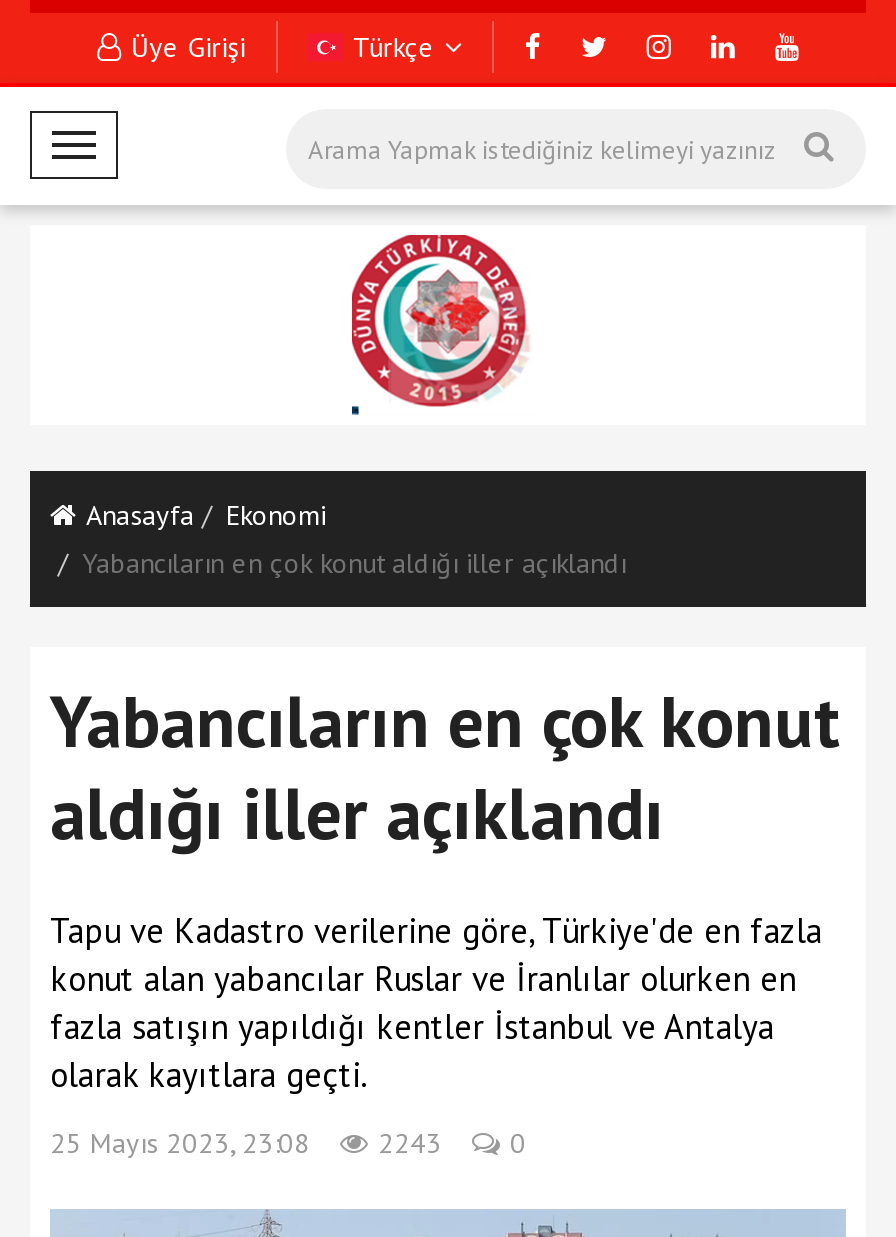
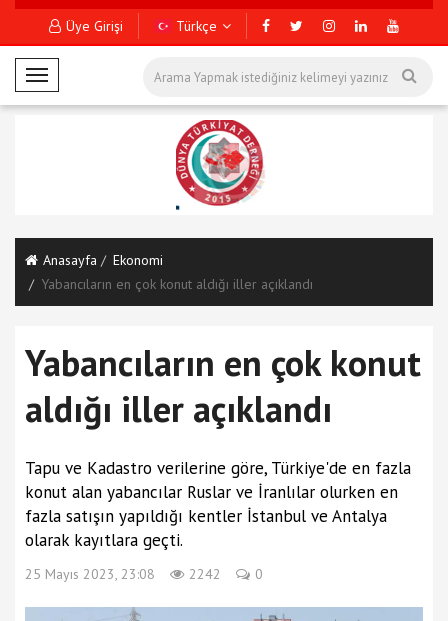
- 25 Mayıs 2023, 23:08 2243 0
+ 25 Mayıs 2023, 23:08 2242 0
